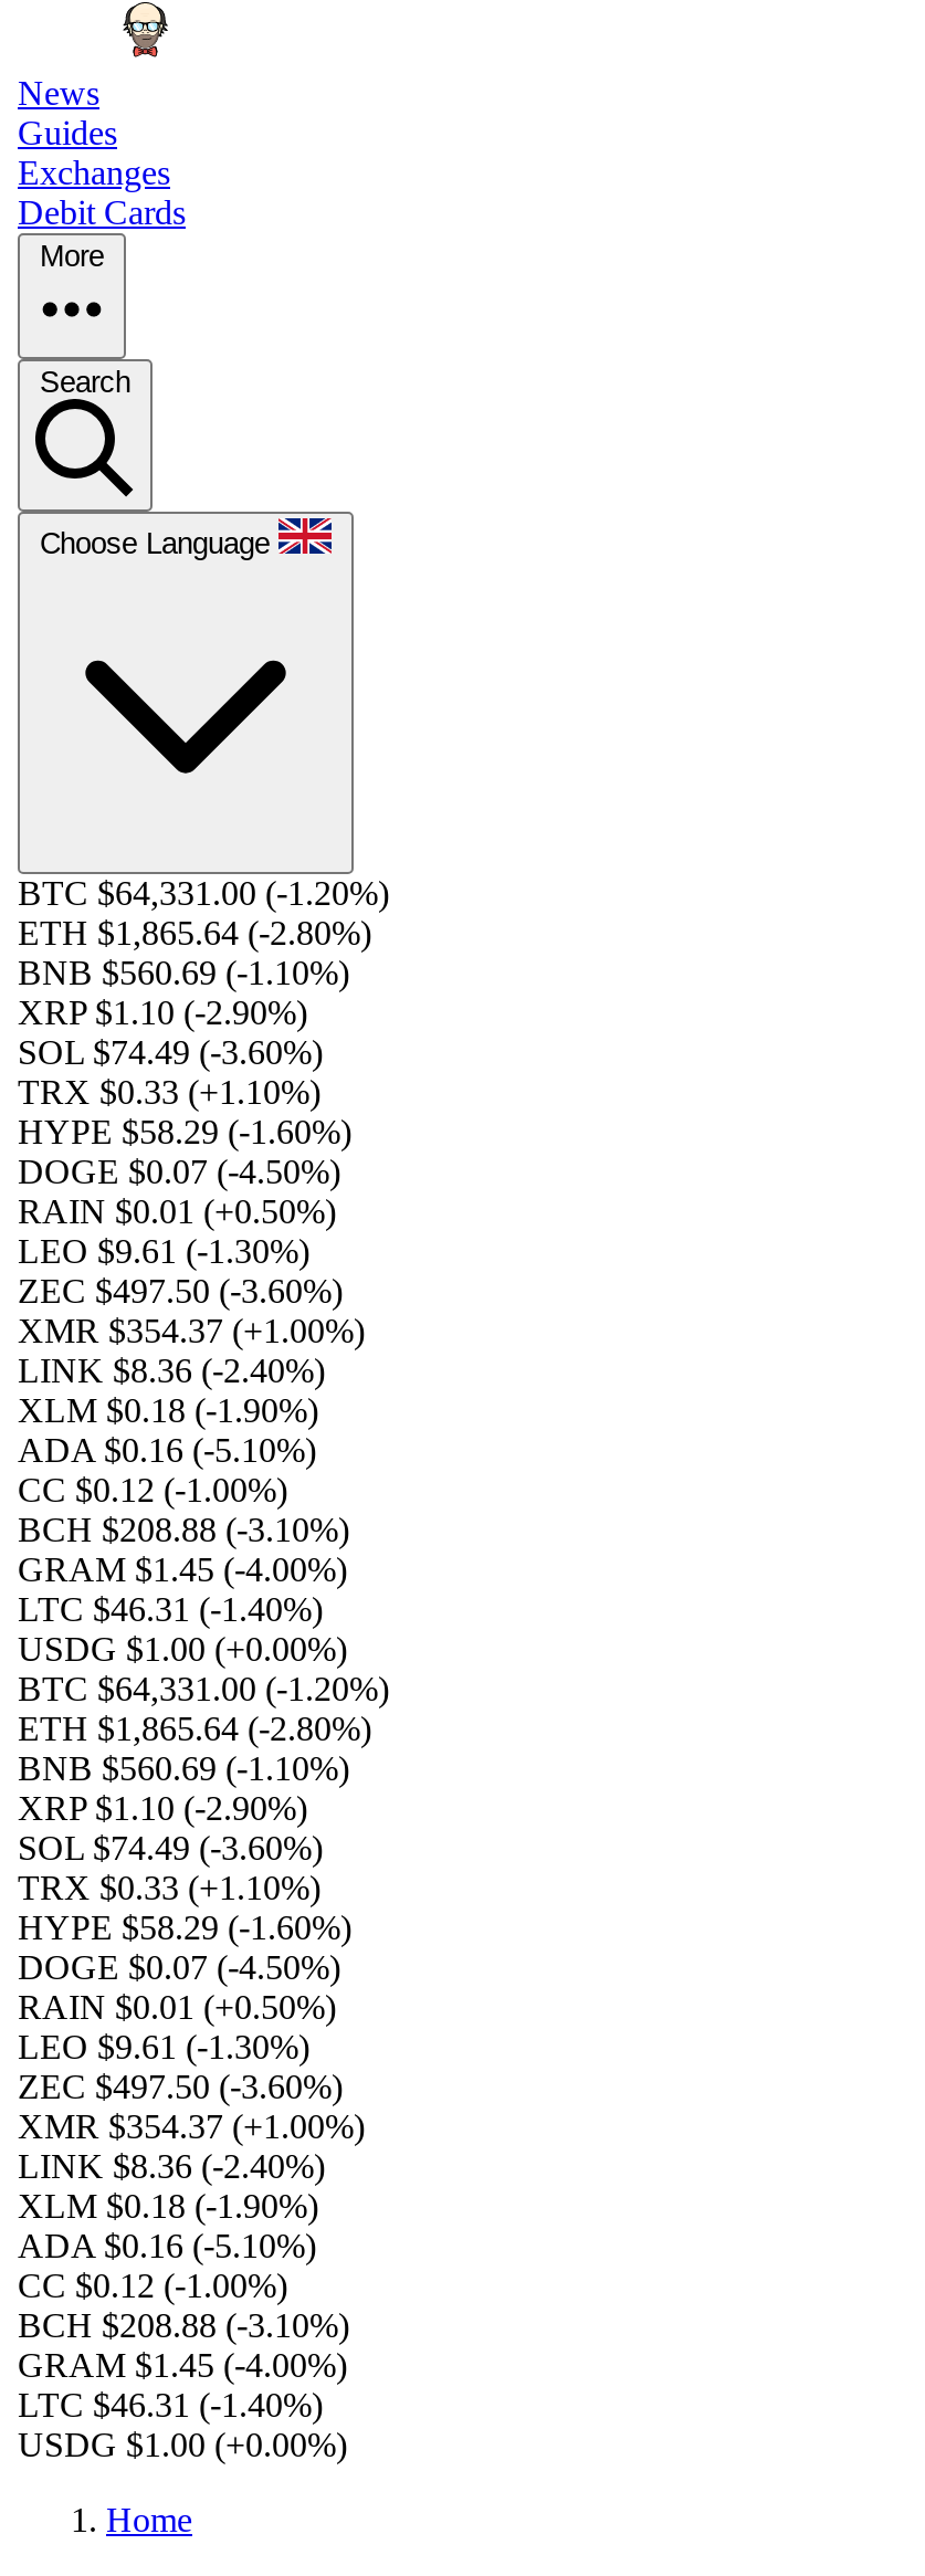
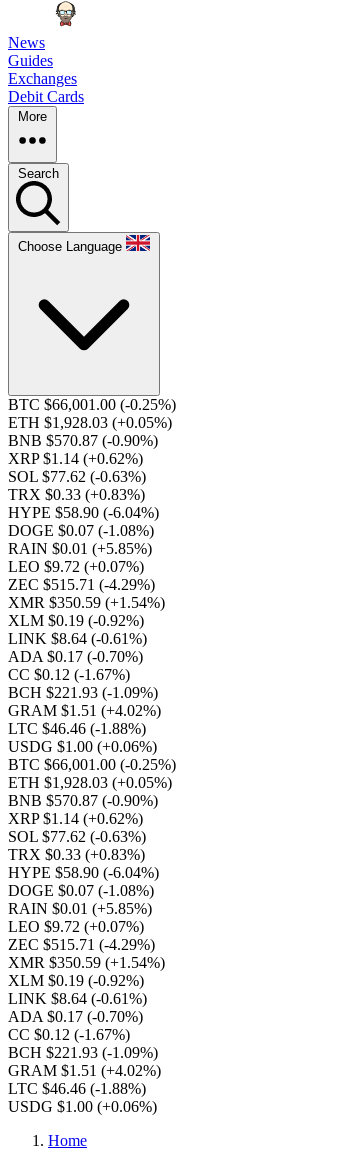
- BTC $64,331.00(-1.20%)
- ETH $1,865.64 (-2.80%)
- BNB $560.69 (-1.10%)
- XRP $1.10 (-2.90%)
- SOL $74.49(-3.60%)
- TRX $0.33 (+1.10%)
- HYPE $58.29 (-1.60%)
- DOGE $0.07 (-4.50%)
- RAIN $0.01 (+0.50%)
- LEO $9.61 (-1.30%)
- ZEC $497.50 (-3.60%)
- XMR $354.37(+1.00%)
- LINK $8.36 (-2.40%)
- XLM $0.18 (-1.90%)
- ADA $0.16 (-5.10%)
- CC $0.12 (-1.00%)
- BCH $208.88 (-3.10%)
- GRAM $1.45 (-4.00%)
- LTC $46.31 (-1.40%)
- USDG $1.00(+0.00%)
- BTC $64,331.00 (-1.20%)
- ETH $1,865.64 (-2.80%)
- BNB $560.69 (-1.10%)
- XRP $1.10 (-2.90%)
- SOL $74.49(-3.60%)
- TRX $0.33 (+1.10%)
- HYPE $58.29 (-1.60%)
- DOGE $0.07 (-4.50%)
- RAIN $0.01 (+0.50%)
- LEO $9.61 (-1.30%)
- ZEC $497.50 (-3.60%)
- XMR $354.37(+1.00%)
- LINK $8.36 (-2.40%)
- XLM $0.18 (-1.90%)
- ADA $0.16 (-5.10%)
- CC $0.12 (-1.00%)
- BCH $208.88 (-3.10%)
- GRAM $1.45 (-4.00%)
- LTC $46.31 (-1.40%)
- USDG $1.00(+0.00%)
+ BTC $66,001.00(-0.25%)
+ ETH $1,928.03 (+0.05%)
+ BNB $570.87 (-0.90%)
+ XRP $1.14 (+0.62%)
+ SOL $77.62(-0.63%)
+ TRX $0.33 (+0.83%)
+ HYPE $58.90 (-6.04%)
+ DOGE $0.07 (-1.08%)
+ RAIN $0.01 (+5.85%)
+ LEO $9.72 (+0.07%)
+ ZEC $515.71 (-4.29%)
+ XMR $350.59(+1.54%)
+ XLM $0.19 (-0.92%)
+ LINK $8.64 (-0.61%)
+ ADA $0.17 (-0.70%)
+ CC $0.12 (-1.67%)
+ BCH $221.93 (-1.09%)
+ GRAM $1.51 (+4.02%)
+ LTC $46.46 (-1.88%)
+ USDG $1.00(+0.06%)
+ BTC $66,001.00 (-0.25%)
+ ETH $1,928.03 (+0.05%)
+ BNB $570.87 (-0.90%)
+ XRP $1.14 (+0.62%)
+ SOL $77.62(-0.63%)
+ TRX $0.33 (+0.83%)
+ HYPE $58.90 (-6.04%)
+ DOGE $0.07 (-1.08%)
+ RAIN $0.01 (+5.85%)
+ LEO $9.72 (+0.07%)
+ ZEC $515.71 (-4.29%)
+ XMR $350.59(+1.54%)
+ XLM $0.19 (-0.92%)
+ LINK $8.64 (-0.61%)
+ ADA $0.17 (-0.70%)
+ CC $0.12 (-1.67%)
+ BCH $221.93 (-1.09%)
+ GRAM $1.51 (+4.02%)
+ LTC $46.46 (-1.88%)
+ USDG $1.00(+0.06%)
